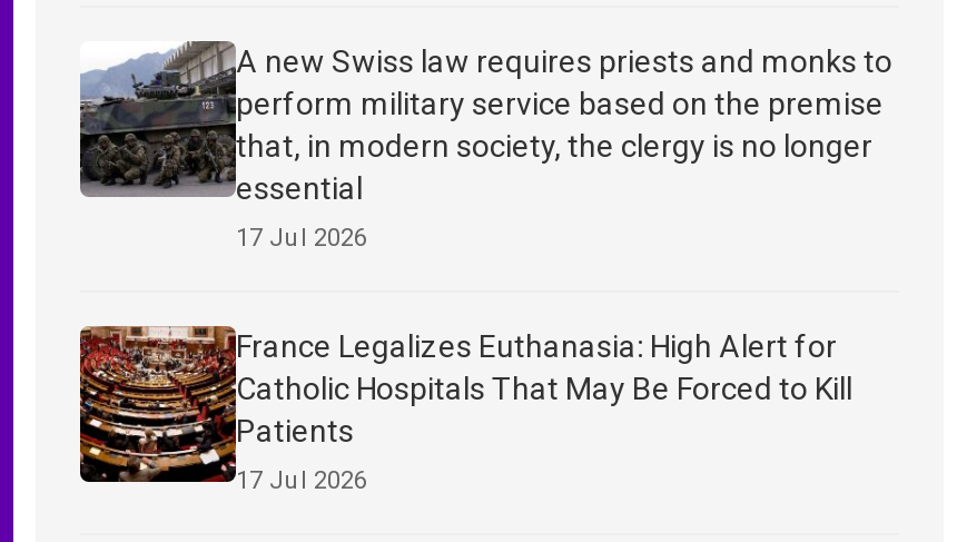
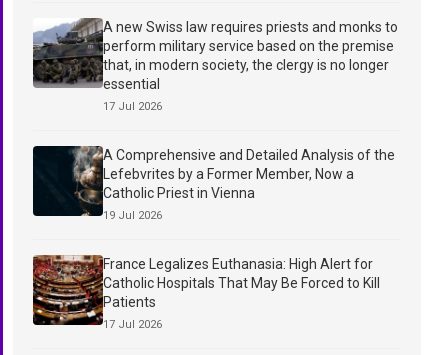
+ [image]
+ A Comprehensive and Detailed Analysis of the
+ Lefebvrites by a Former Member, Now a
+ Catholic Priest in Vienna
+ 19 Jul 2026
